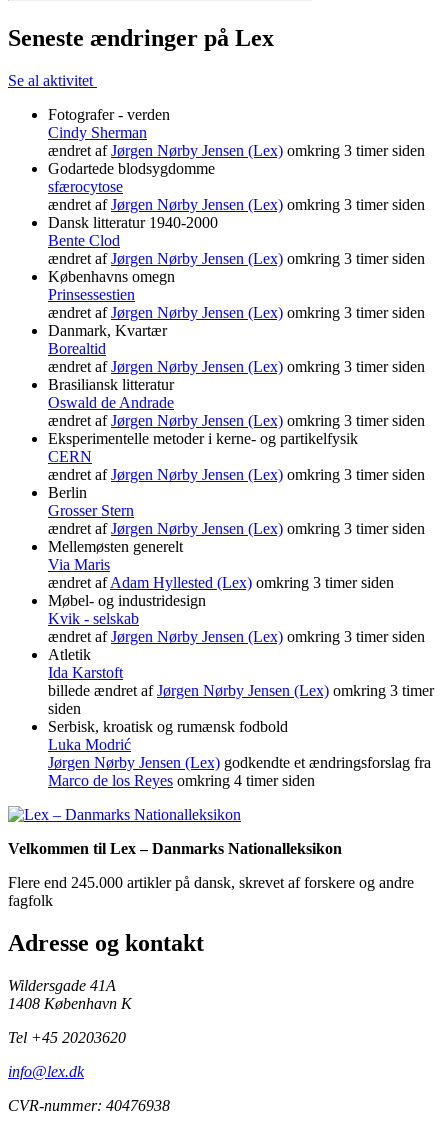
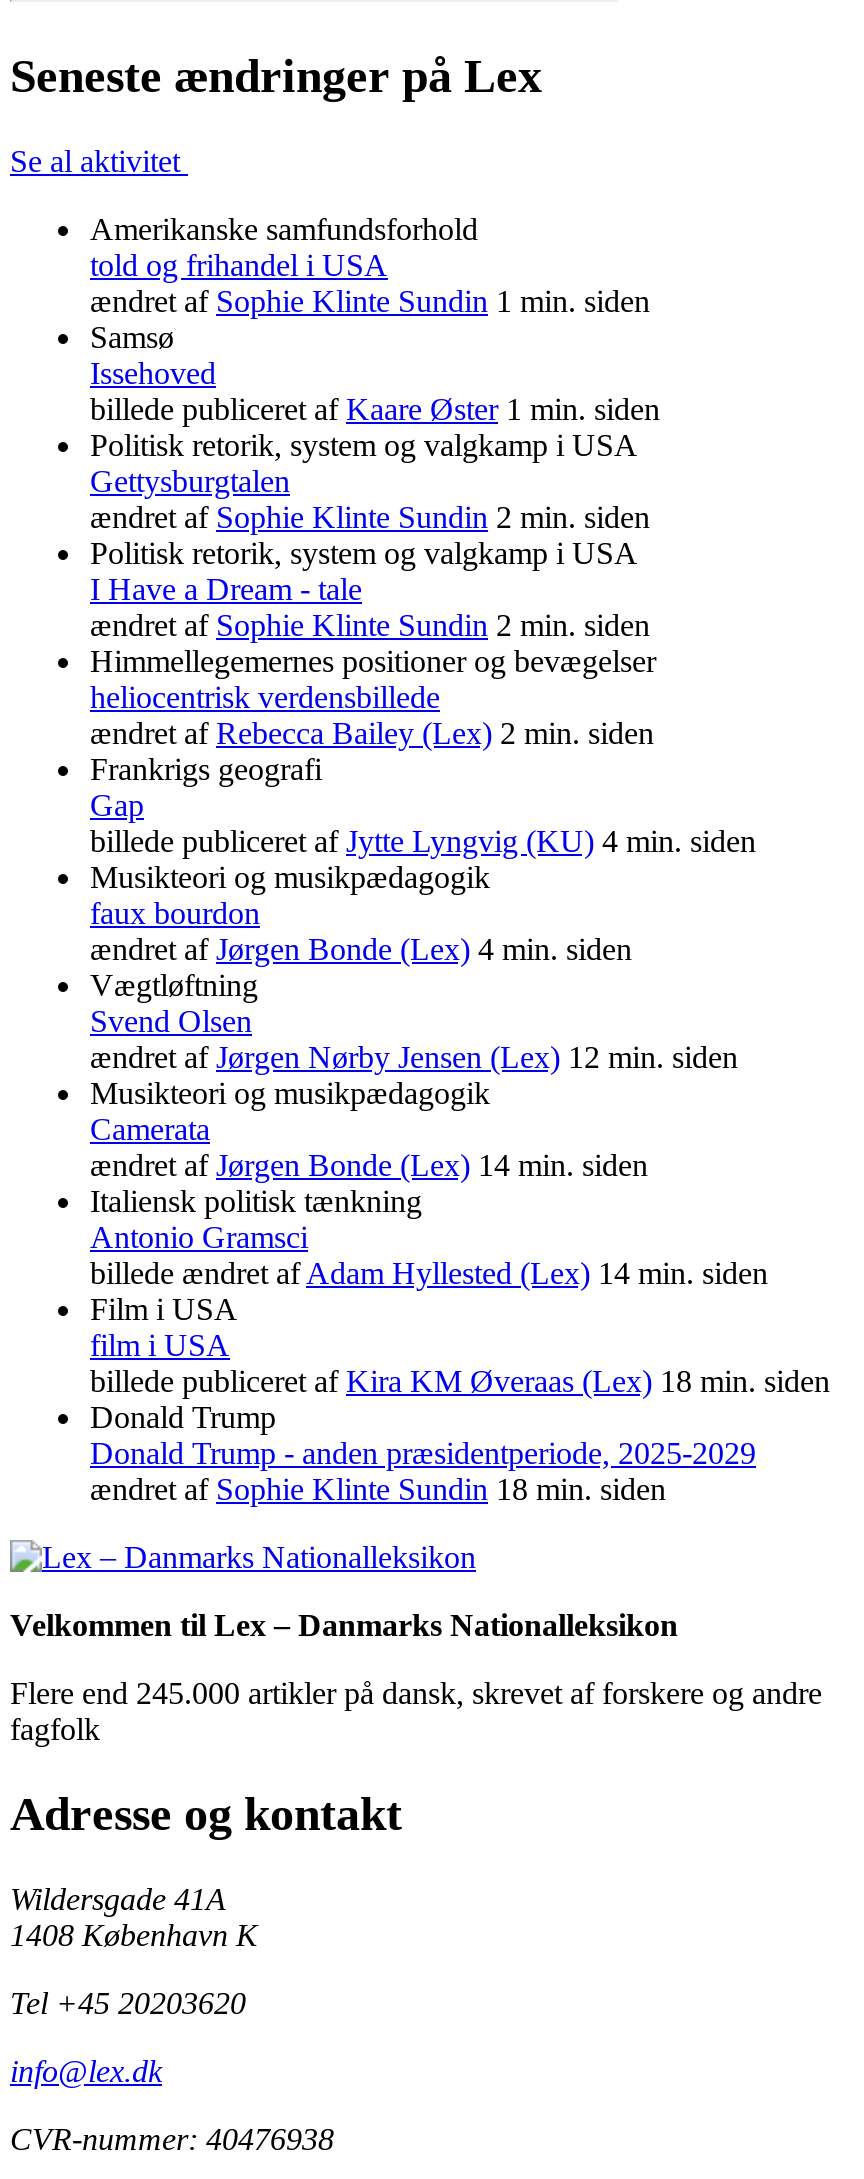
- Fotografer - verden
- Cindy Sherman
- ændret af Jørgen Nørby Jensen (Lex) omkring 3 timer siden
- Godartede blodsygdomme
- sfærocytose
- ændret af Jørgen Nørby Jensen (Lex) omkring 3 timer siden
- Dansk litteratur 1940-2000
- Bente Clod
- ændret af Jørgen Nørby Jensen (Lex) omkring 3 timer siden
- Københavns omegn
- Prinsessestien
- ændret af Jørgen Nørby Jensen (Lex) omkring 3 timer siden
- Danmark, Kvartær
- Borealtid
- ændret af Jørgen Nørby Jensen (Lex) omkring 3 timer siden
- Brasiliansk litteratur
- Oswald de Andrade
- ændret af Jørgen Nørby Jensen (Lex) omkring 3 timer siden
- Eksperimentelle metoder i kerne- og partikelfysik
- CERN
- ændret af Jørgen Nørby Jensen (Lex) omkring 3 timer siden
- Berlin
- Grosser Stern
- ændret af Jørgen Nørby Jensen (Lex) omkring 3 timer siden
- Mellemøsten generelt
- Via Maris
- ændret af Adam Hyllested (Lex) omkring 3 timer siden
- Møbel- og industridesign
- Kvik - selskab
- ændret af Jørgen Nørby Jensen (Lex) omkring 3 timer siden
- Atletik
- Ida Karstoft
- billede ændret af Jørgen Nørby Jensen (Lex) omkring 3 timer
- siden
- Serbisk, kroatisk og rumænsk fodbold
- Luka Modrić
- Jørgen Nørby Jensen (Lex) godkendte et ændringsforslag fra
- Marco de los Reyes omkring 4 timer siden
+ Amerikanske samfundsforhold
+ told og frihandel i USA
+ ændret af Sophie Klinte Sundin 1 min. siden
+ Samsø
+ Issehoved
+ billede publiceret af Kaare Øster 1 min. siden
+ Politisk retorik, system og valgkamp i USA
+ Gettysburgtalen
+ ændret af Sophie Klinte Sundin 2 min. siden
+ Politisk retorik, system og valgkamp i USA
+ I Have a Dream - tale
+ ændret af Sophie Klinte Sundin 2 min. siden
+ Himmellegemernes positioner og bevægelser
+ heliocentrisk verdensbillede
+ ændret af Rebecca Bailey (Lex) 2 min. siden
+ Frankrigs geografi
+ Gap
+ billede publiceret af Jytte Lyngvig (KU) 4 min. siden
+ Musikteori og musikpædagogik
+ faux bourdon
+ ændret af Jørgen Bonde (Lex) 4 min. siden
+ Vægtløftning
+ Svend Olsen
+ ændret af Jørgen Nørby Jensen (Lex) 12 min. siden
+ Musikteori og musikpædagogik
+ Camerata
+ ændret af Jørgen Bonde (Lex) 14 min. siden
+ Italiensk politisk tænkning
+ Antonio Gramsci
+ billede ændret af Adam Hyllested (Lex) 14 min. siden
+ Film i USA
+ film i USA
+ billede publiceret af Kira KM Øveraas (Lex) 18 min. siden
+ Donald Trump
+ Donald Trump - anden præsidentperiode, 2025-2029
+ ændret af Sophie Klinte Sundin 18 min. siden
